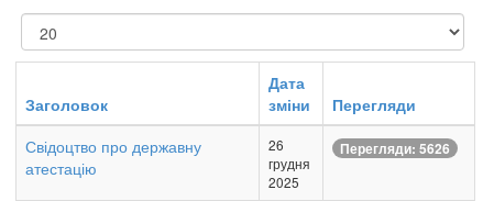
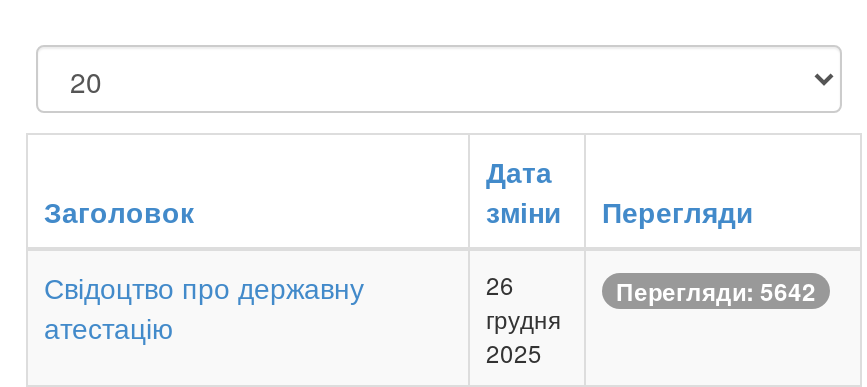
- Перегляди: 5626
+ Перегляди: 5642
